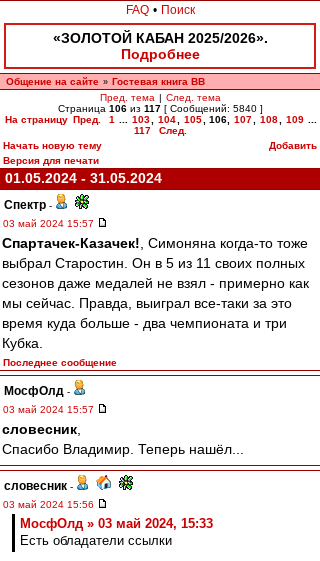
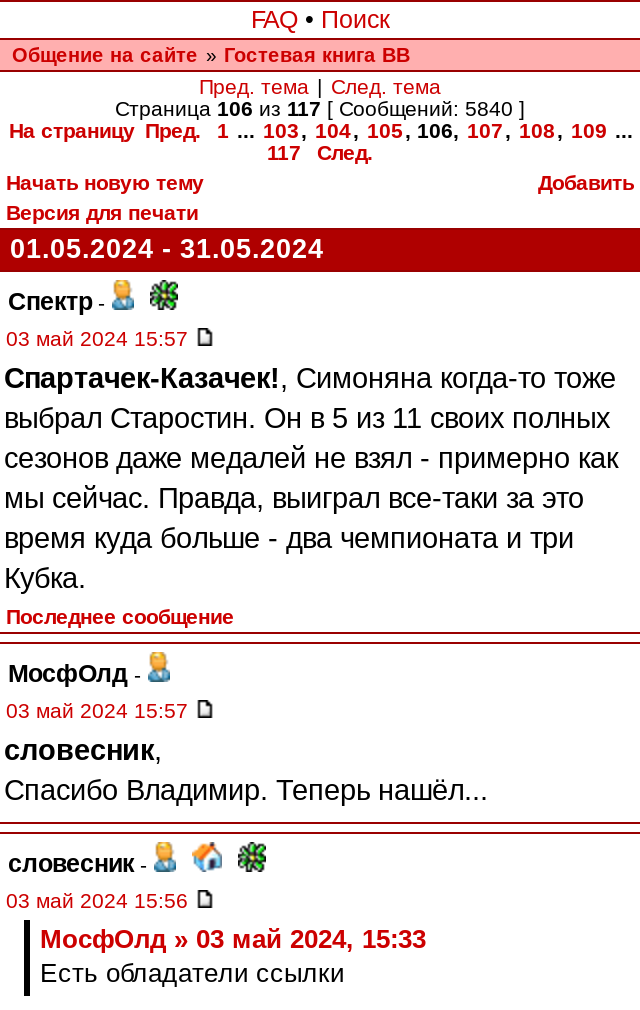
- «ЗОЛОТОЙ КАБАН 2025/2026».
- Подробнее
